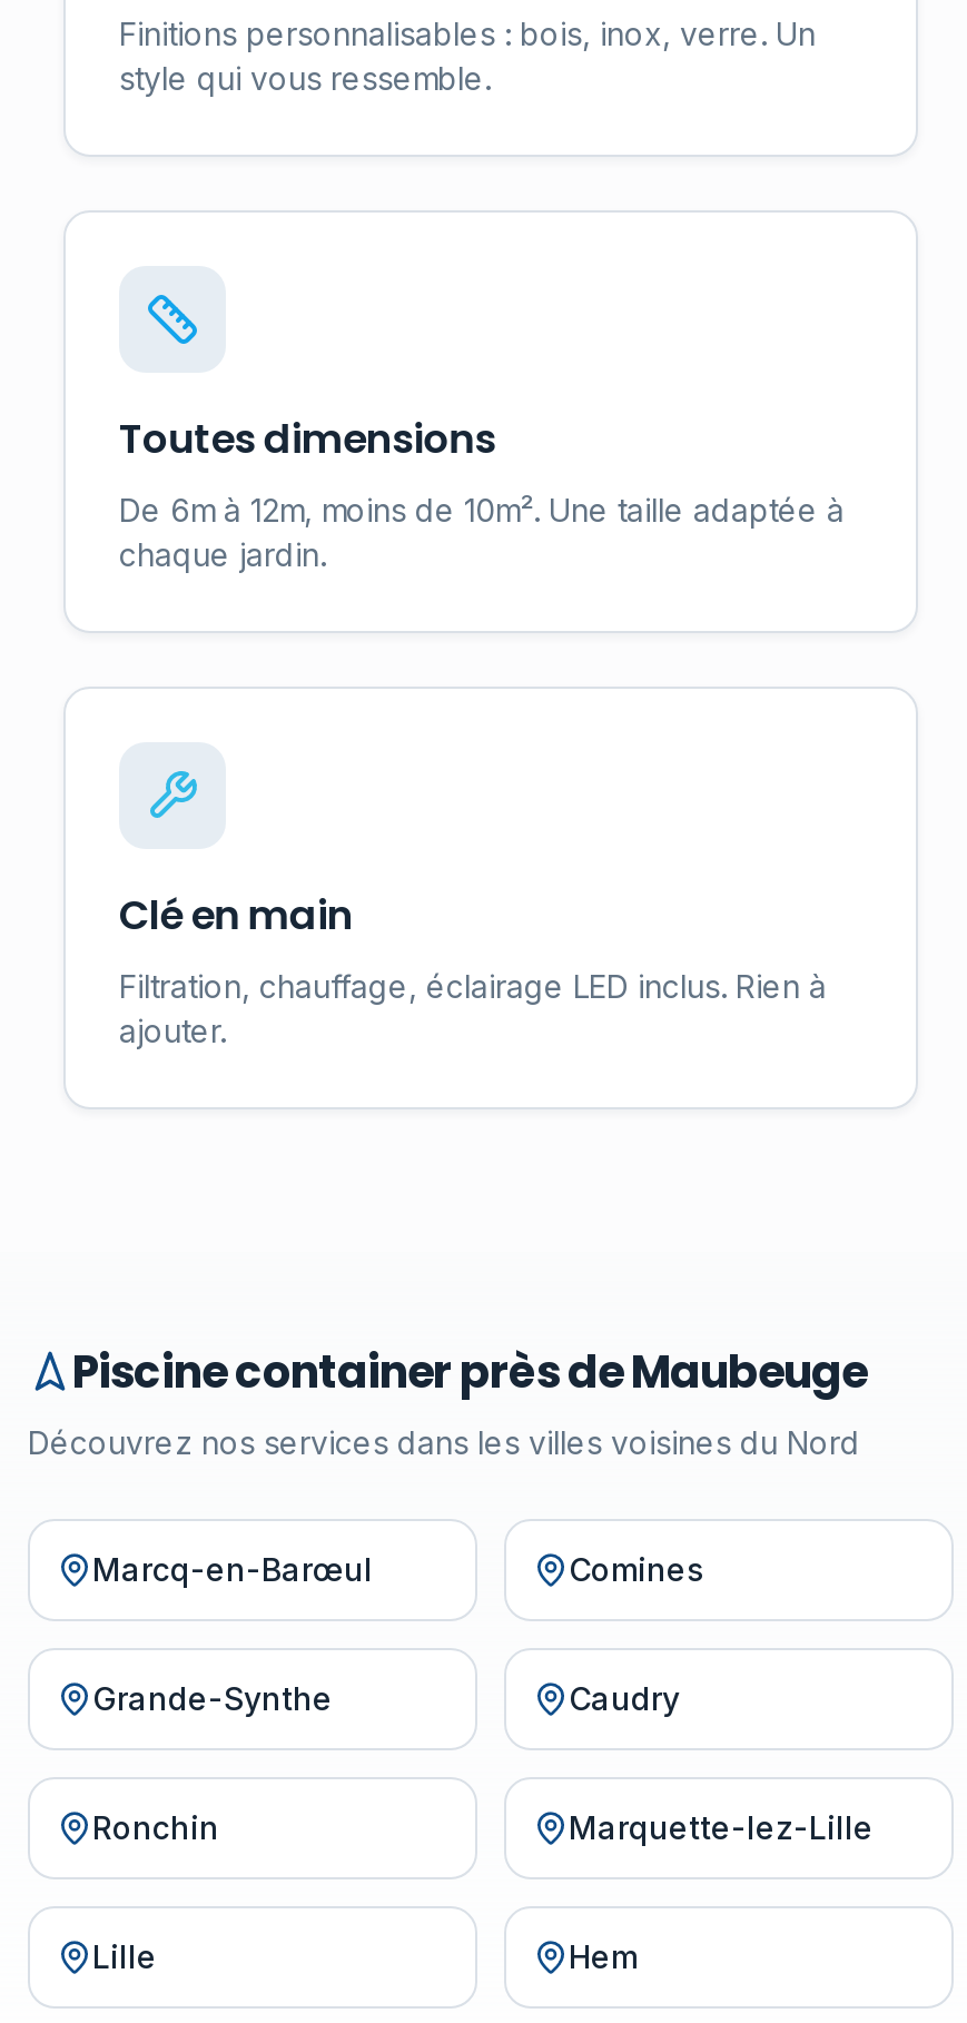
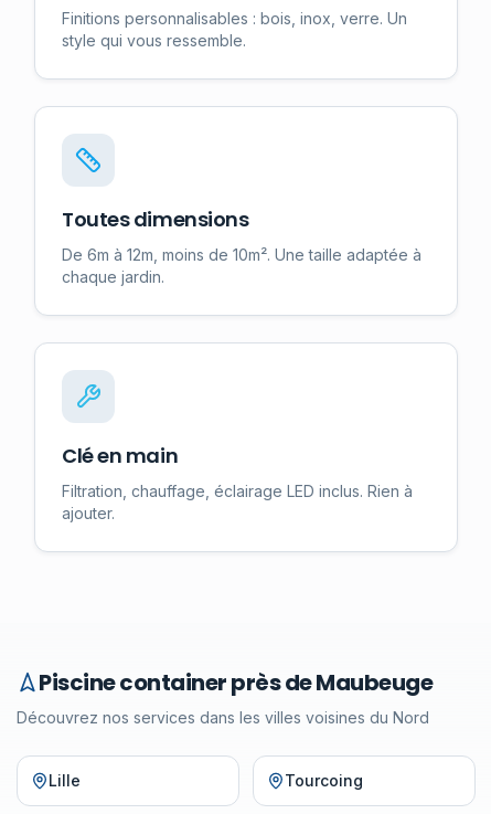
- Marcq-en-Barœul
- Comines
- Grande-Synthe
- Caudry
- Ronchin
- Marquette-lez-Lille

- Hem
+ Tourcoing
